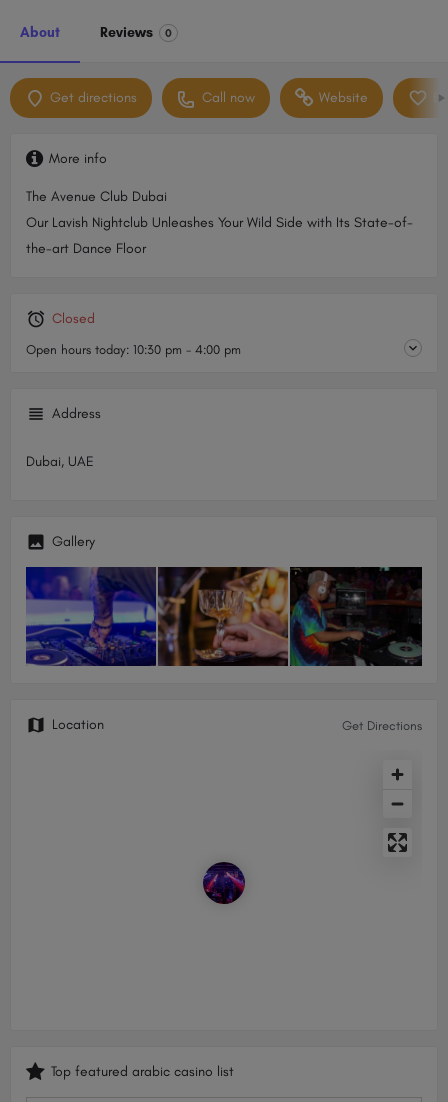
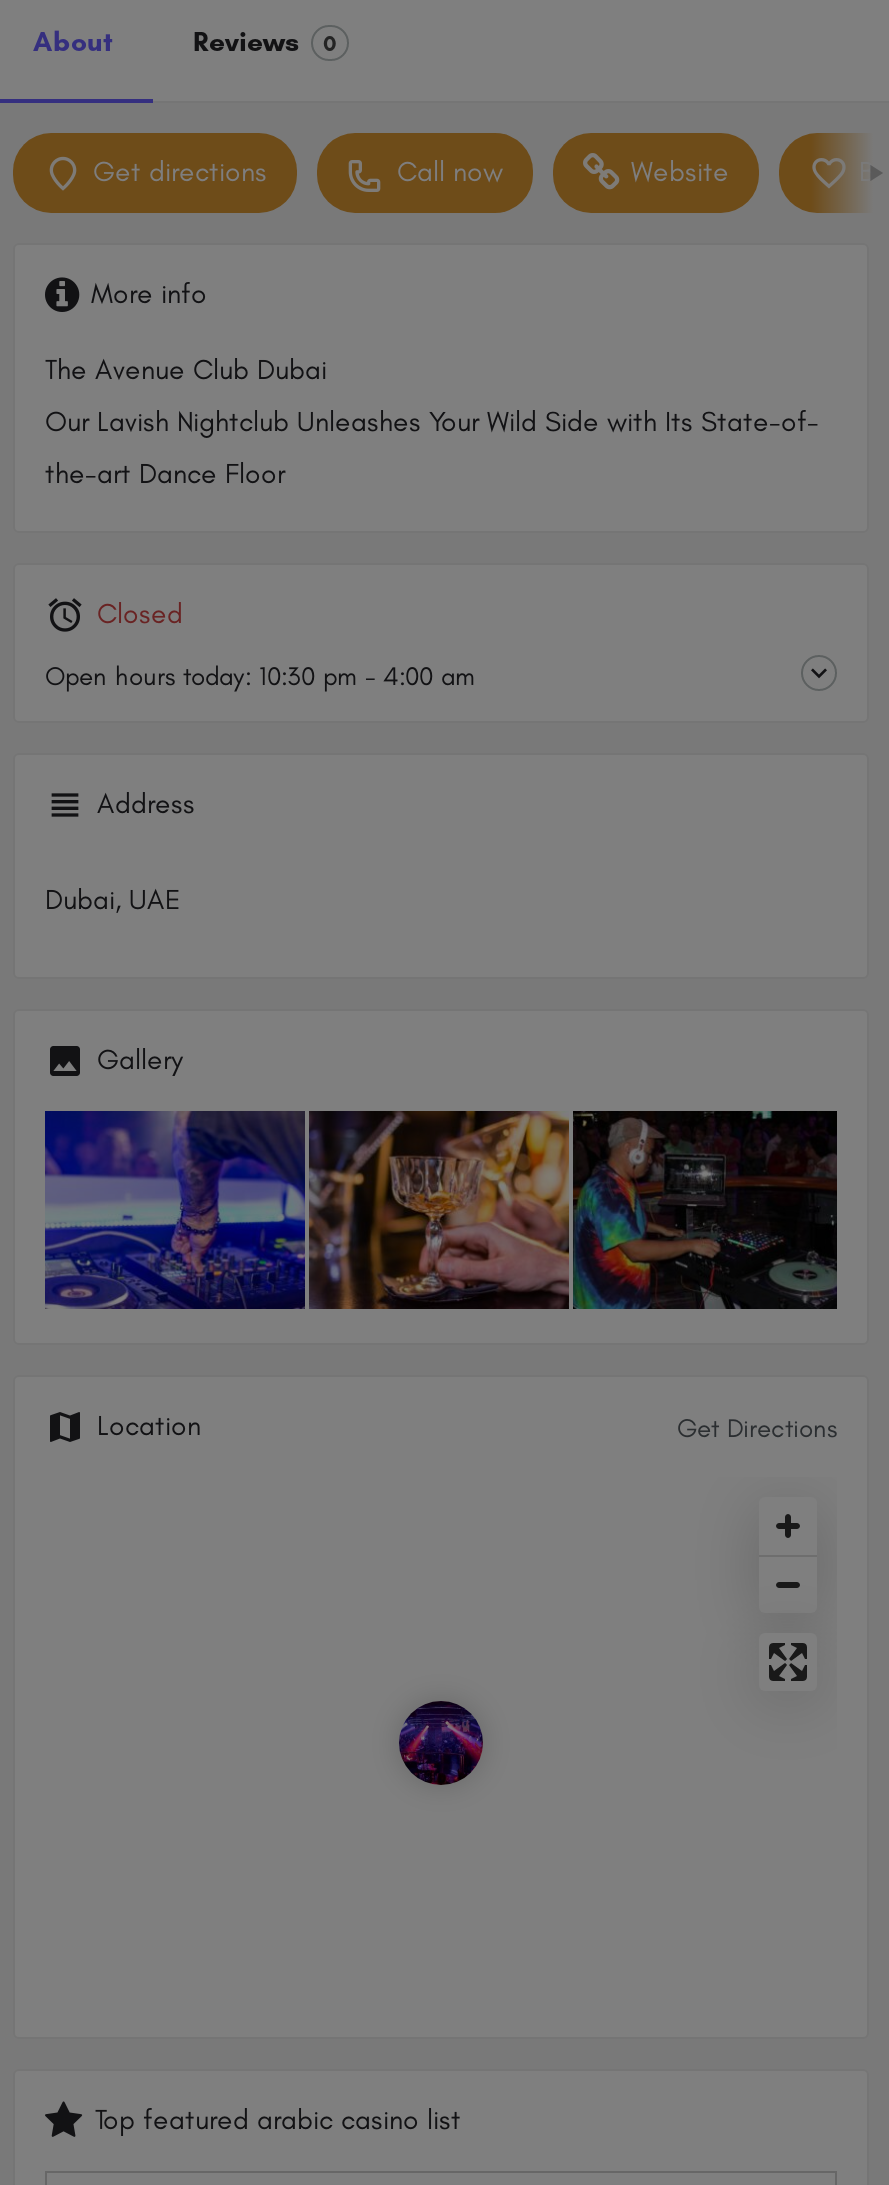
- Open hours today: 10:30 pm - 4:00 pm
+ Open hours today: 10:30 pm - 4:00 am
